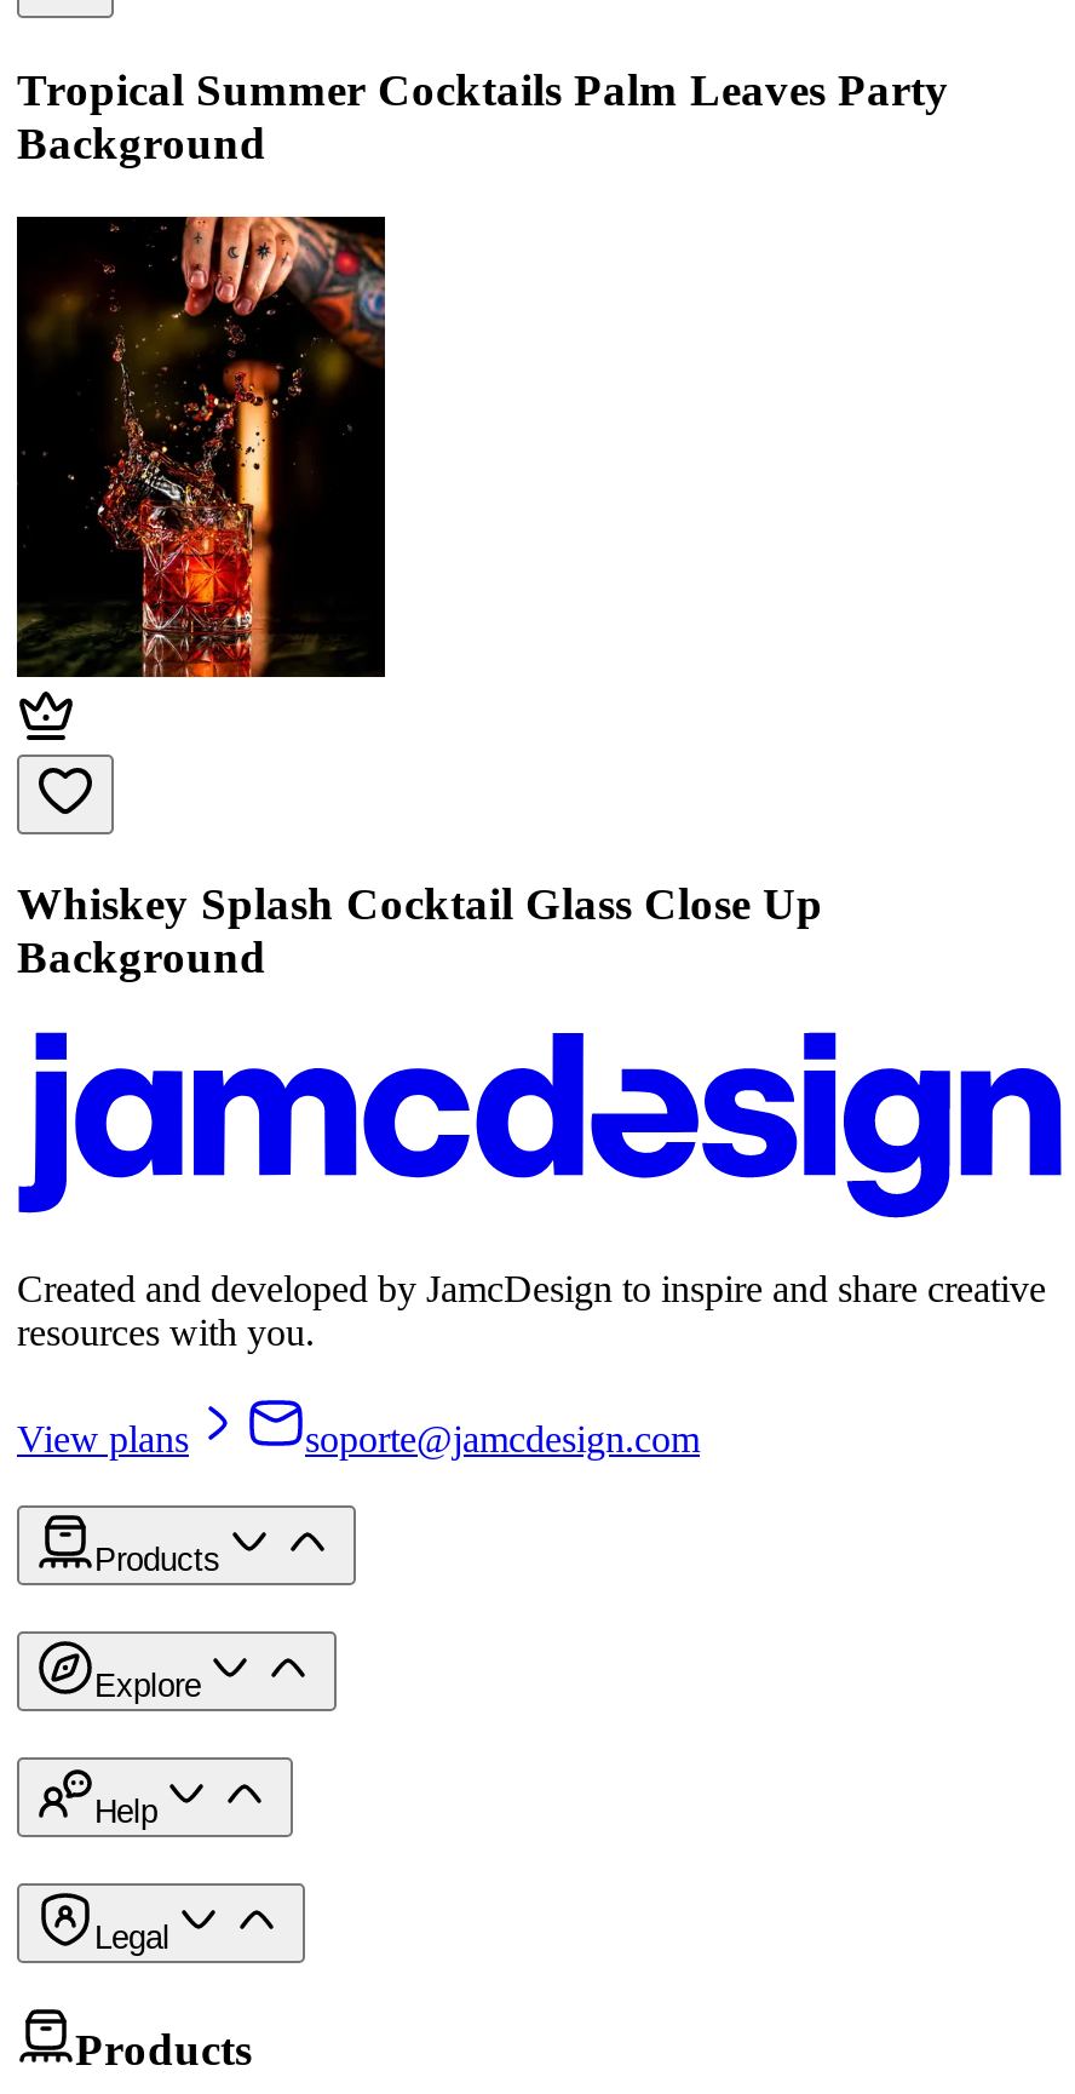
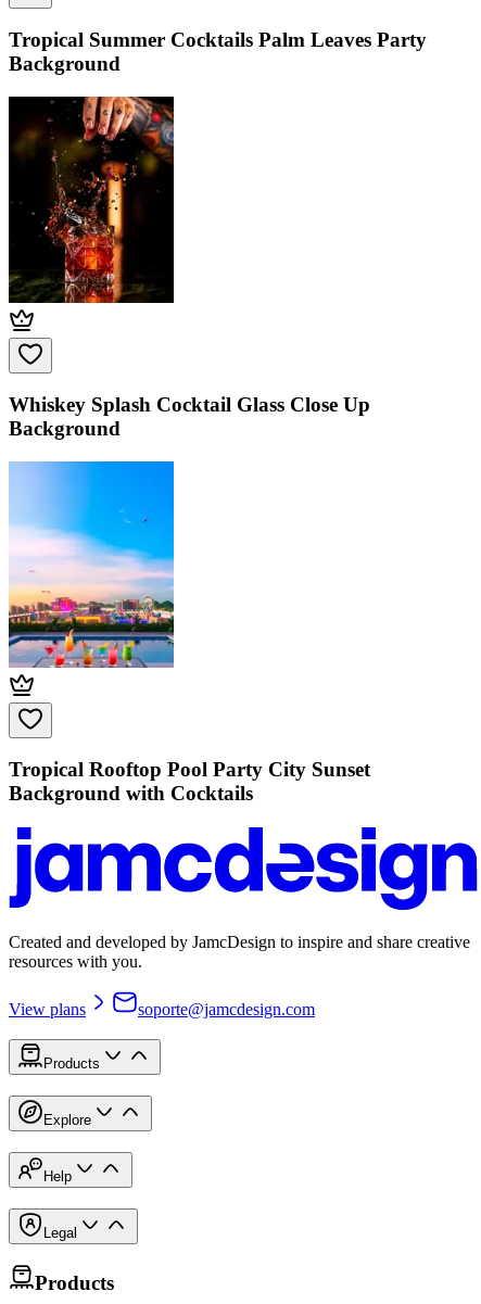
+ [image]

+ Tropical Rooftop Pool Party City Sunset
+ Background with Cocktails
